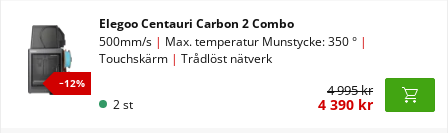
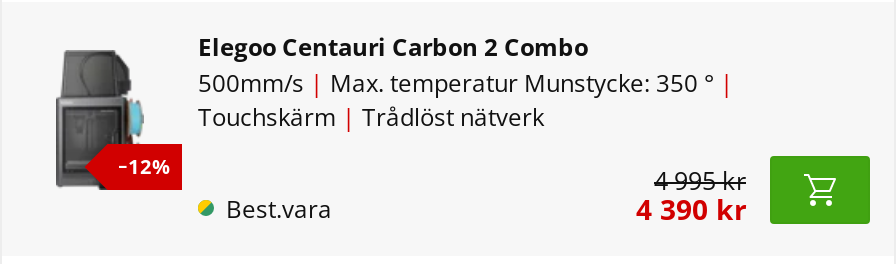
- 2 st
+ Best.vara
